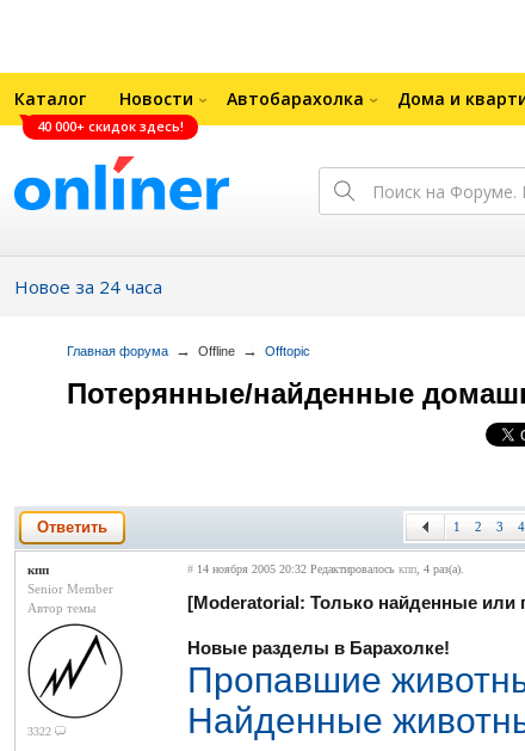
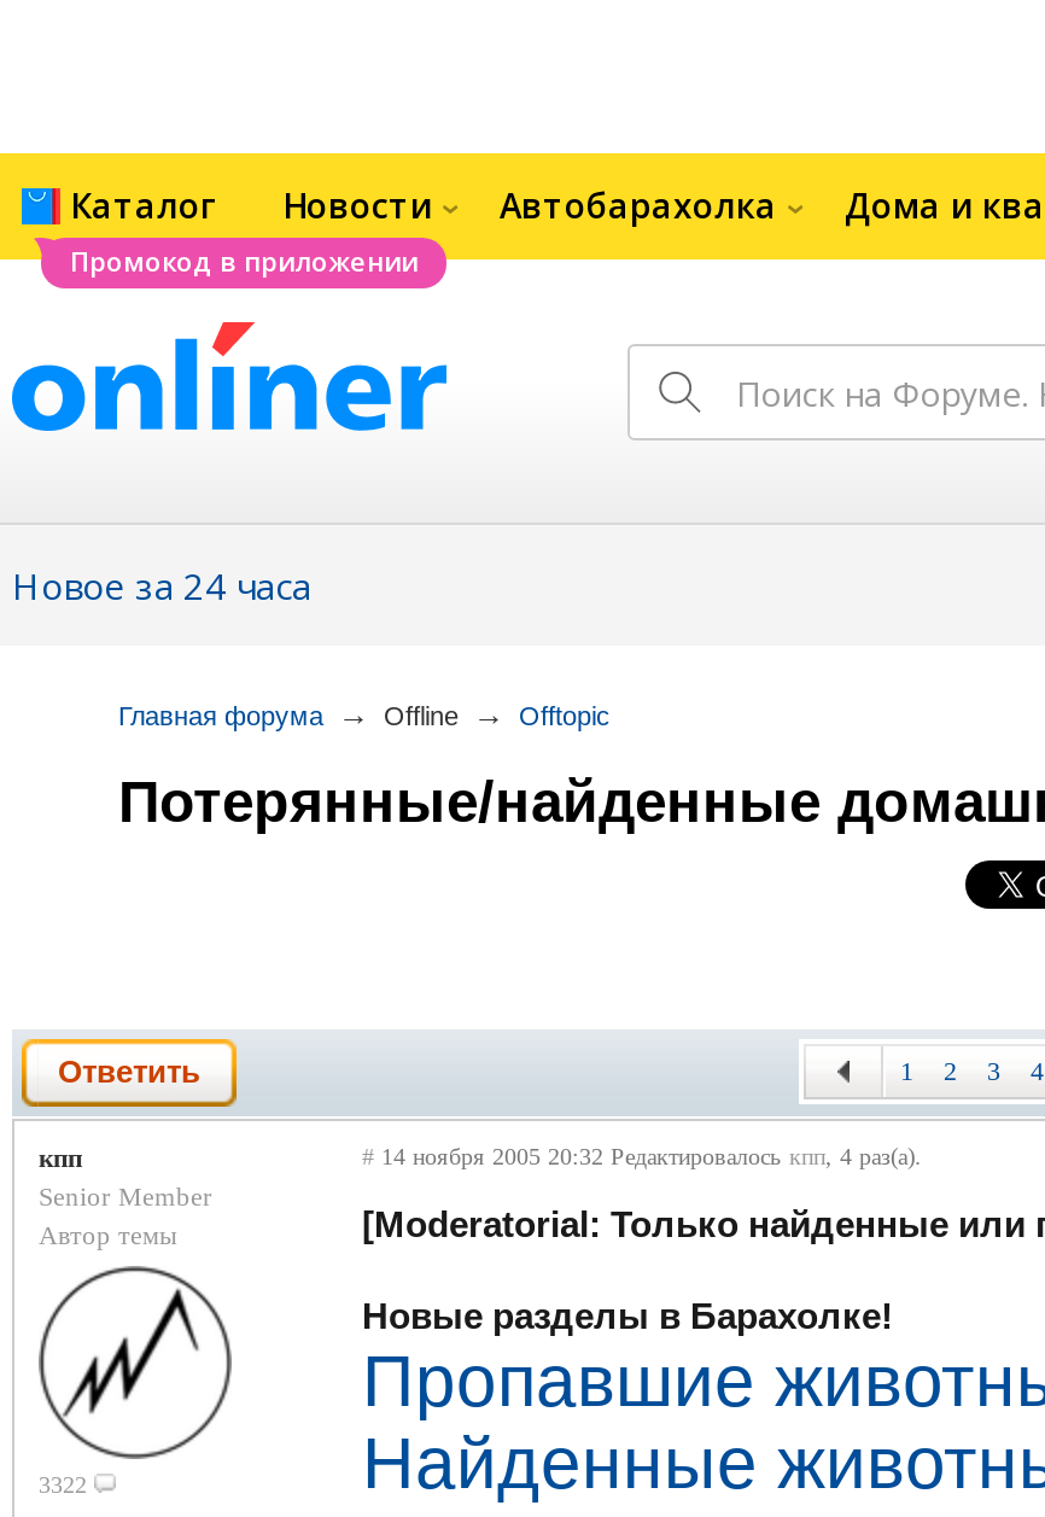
- 40 000+ скидок здесь!
+ Промокод в приложении
